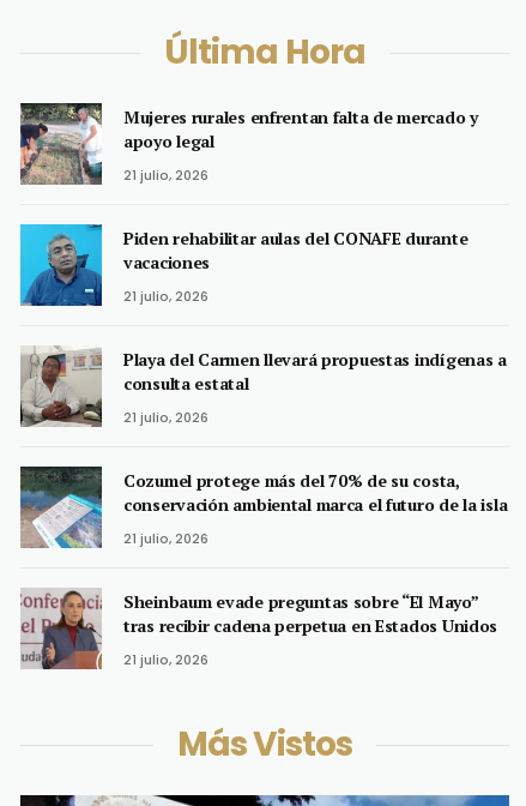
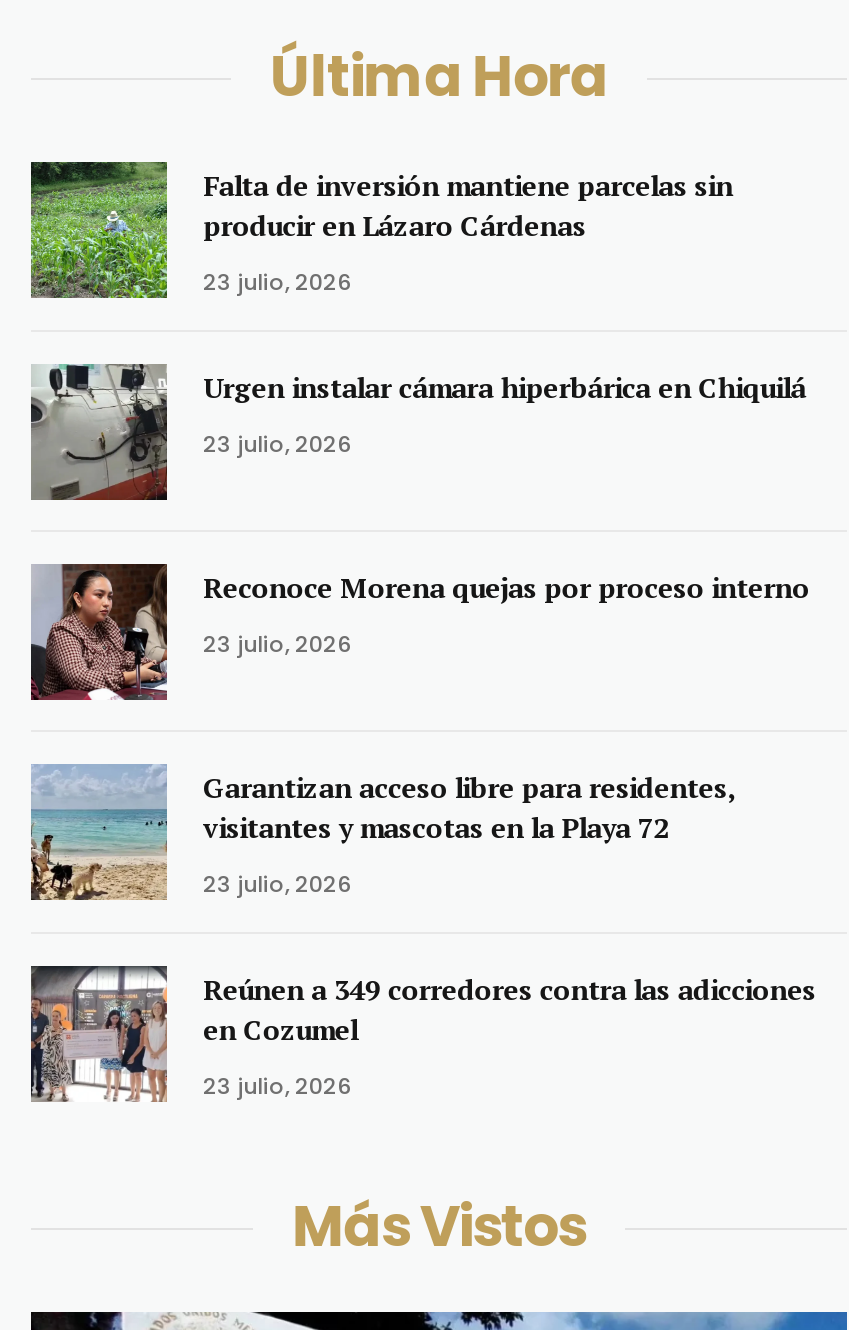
- [image]
- Mujeres rurales enfrentan falta de mercado y
- apoyo legal
+ [image]
+ Falta de inversión mantiene parcelas sin
+ producir en Lázaro Cárdenas

- 21 julio, 2026
+ 23 julio, 2026

- [image]
- Piden rehabilitar aulas del CONAFE durante
- vacaciones
+ [image]
+ Urgen instalar cámara hiperbárica en Chiquilá

- 21 julio, 2026
+ 23 julio, 2026

- [image]
- Playa del Carmen llevará propuestas indígenas a
- consulta estatal
+ [image]
+ Reconoce Morena quejas por proceso interno

- 21 julio, 2026
+ 23 julio, 2026

- [image]
- Cozumel protege más del 70% de su costa,
- conservación ambiental marca el futuro de la isla
+ [image]
+ Garantizan acceso libre para residentes,
+ visitantes y mascotas en la Playa 72

- 21 julio, 2026
+ 23 julio, 2026

- [image]
- Sheinbaum evade preguntas sobre “El Mayo”
- tras recibir cadena perpetua en Estados Unidos
+ [image]
+ Reúnen a 349 corredores contra las adicciones
+ en Cozumel

- 21 julio, 2026
+ 23 julio, 2026
